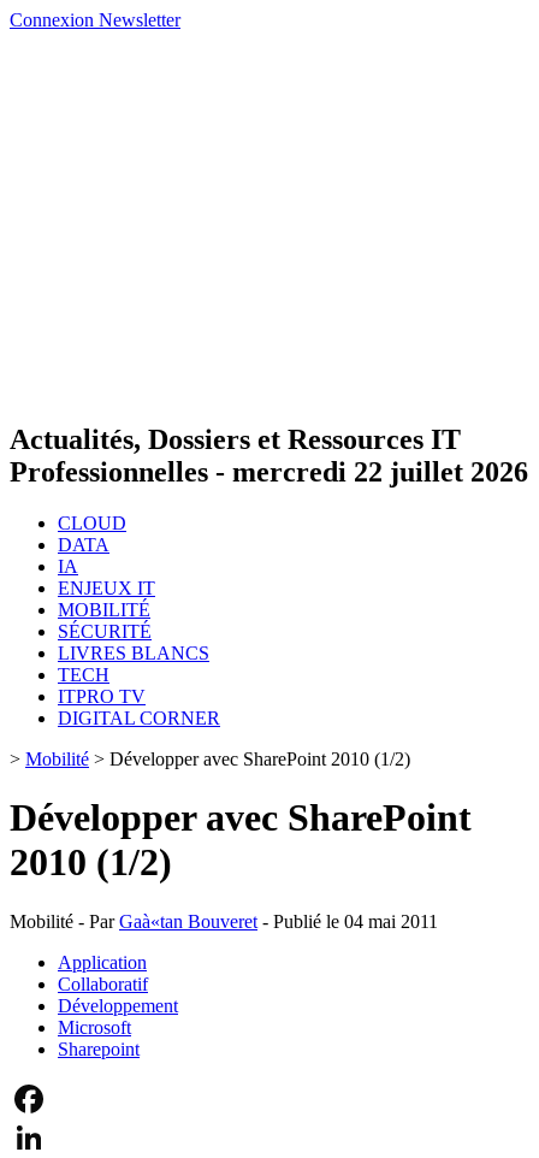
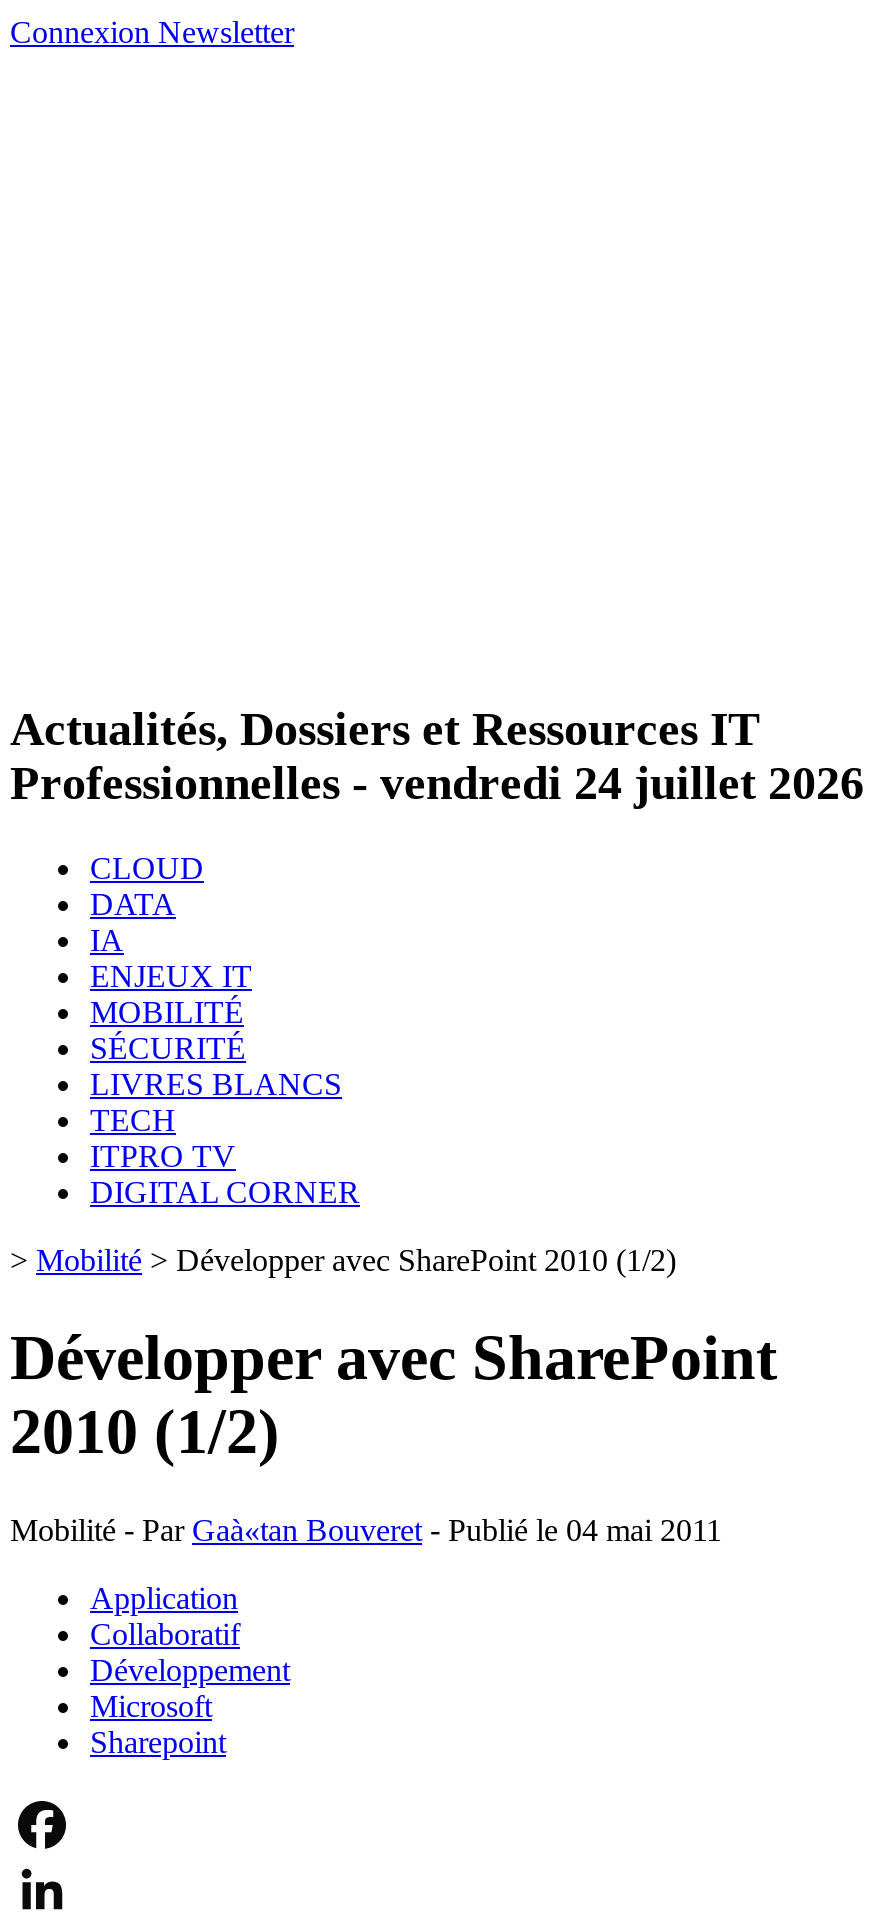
- Professionnelles - mercredi 22 juillet 2026
+ Professionnelles - vendredi 24 juillet 2026
